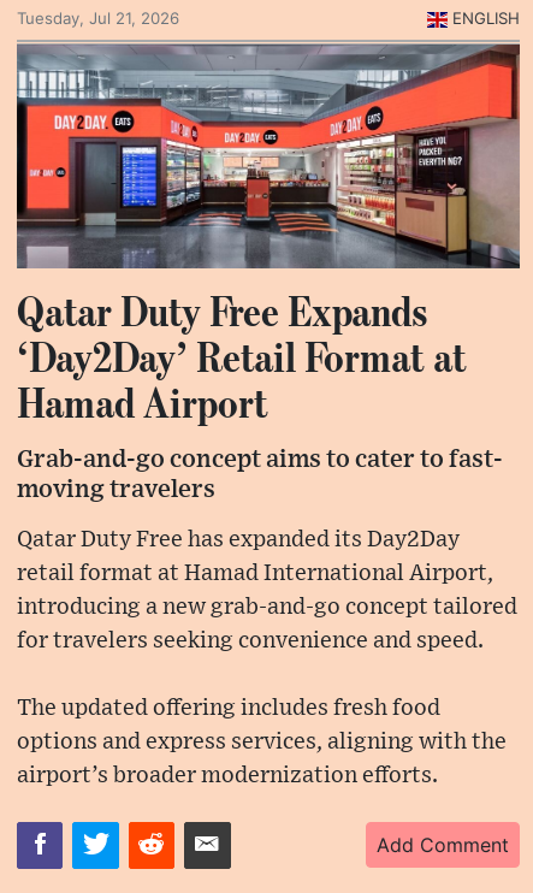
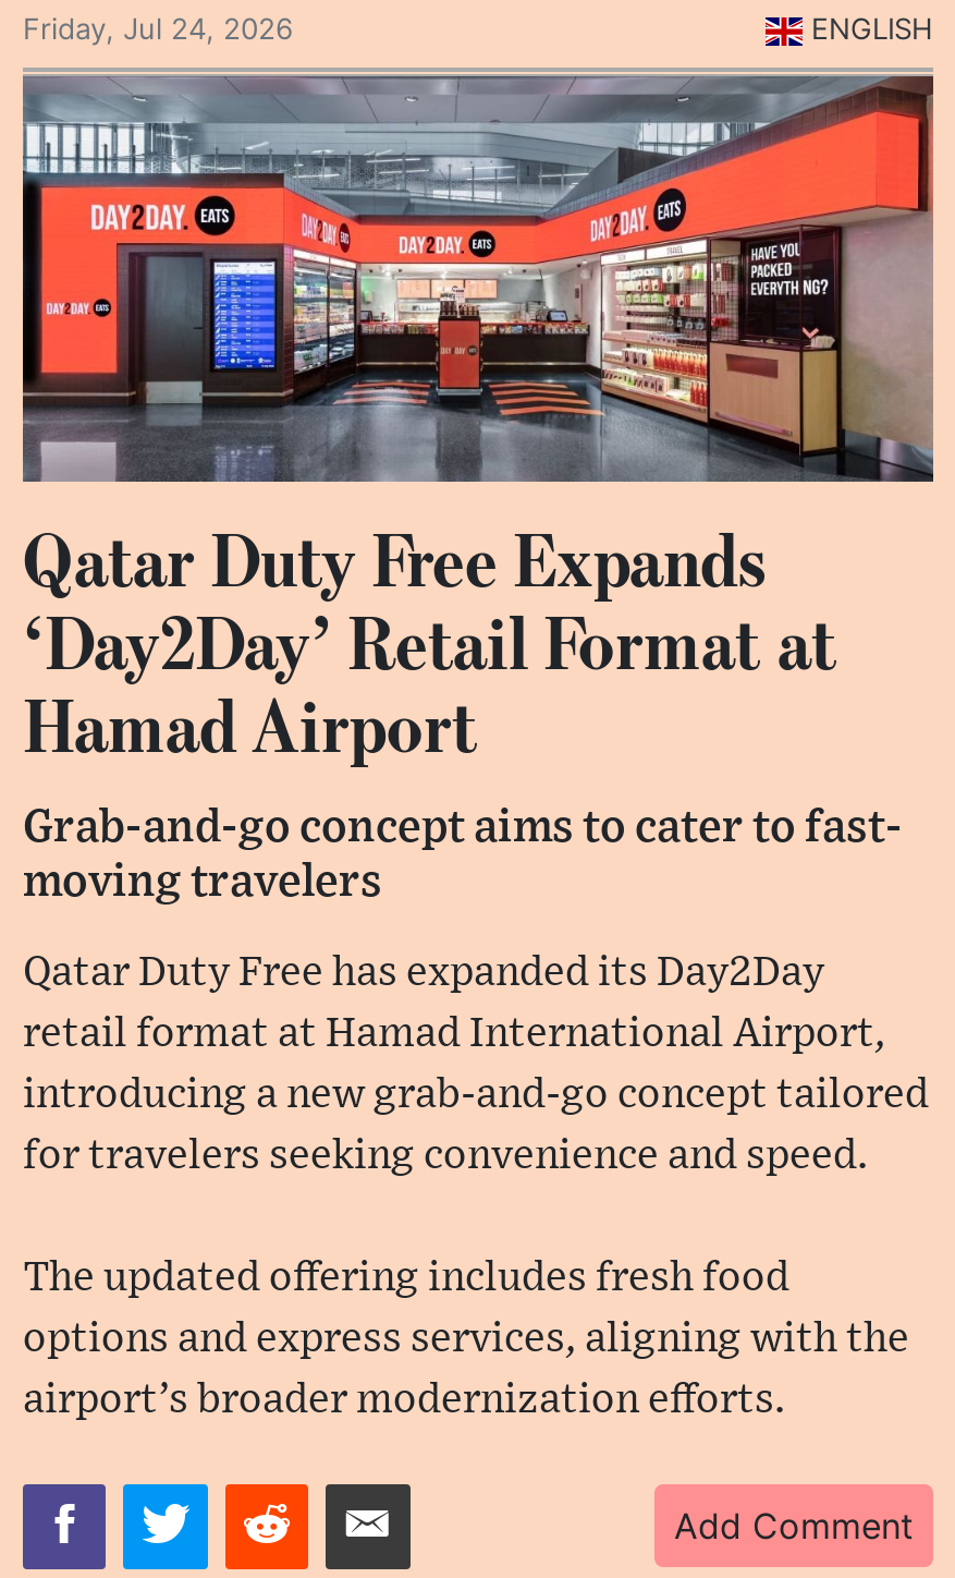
- Tuesday, Jul 21, 2026
+ Friday, Jul 24, 2026
